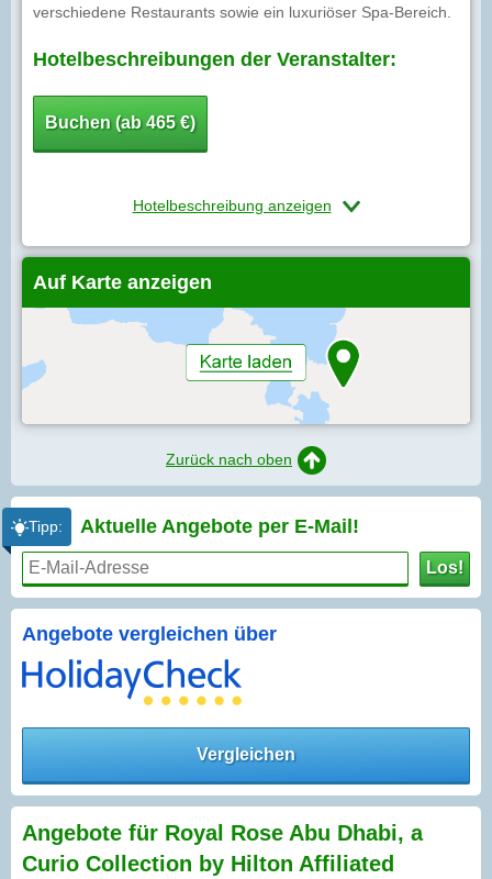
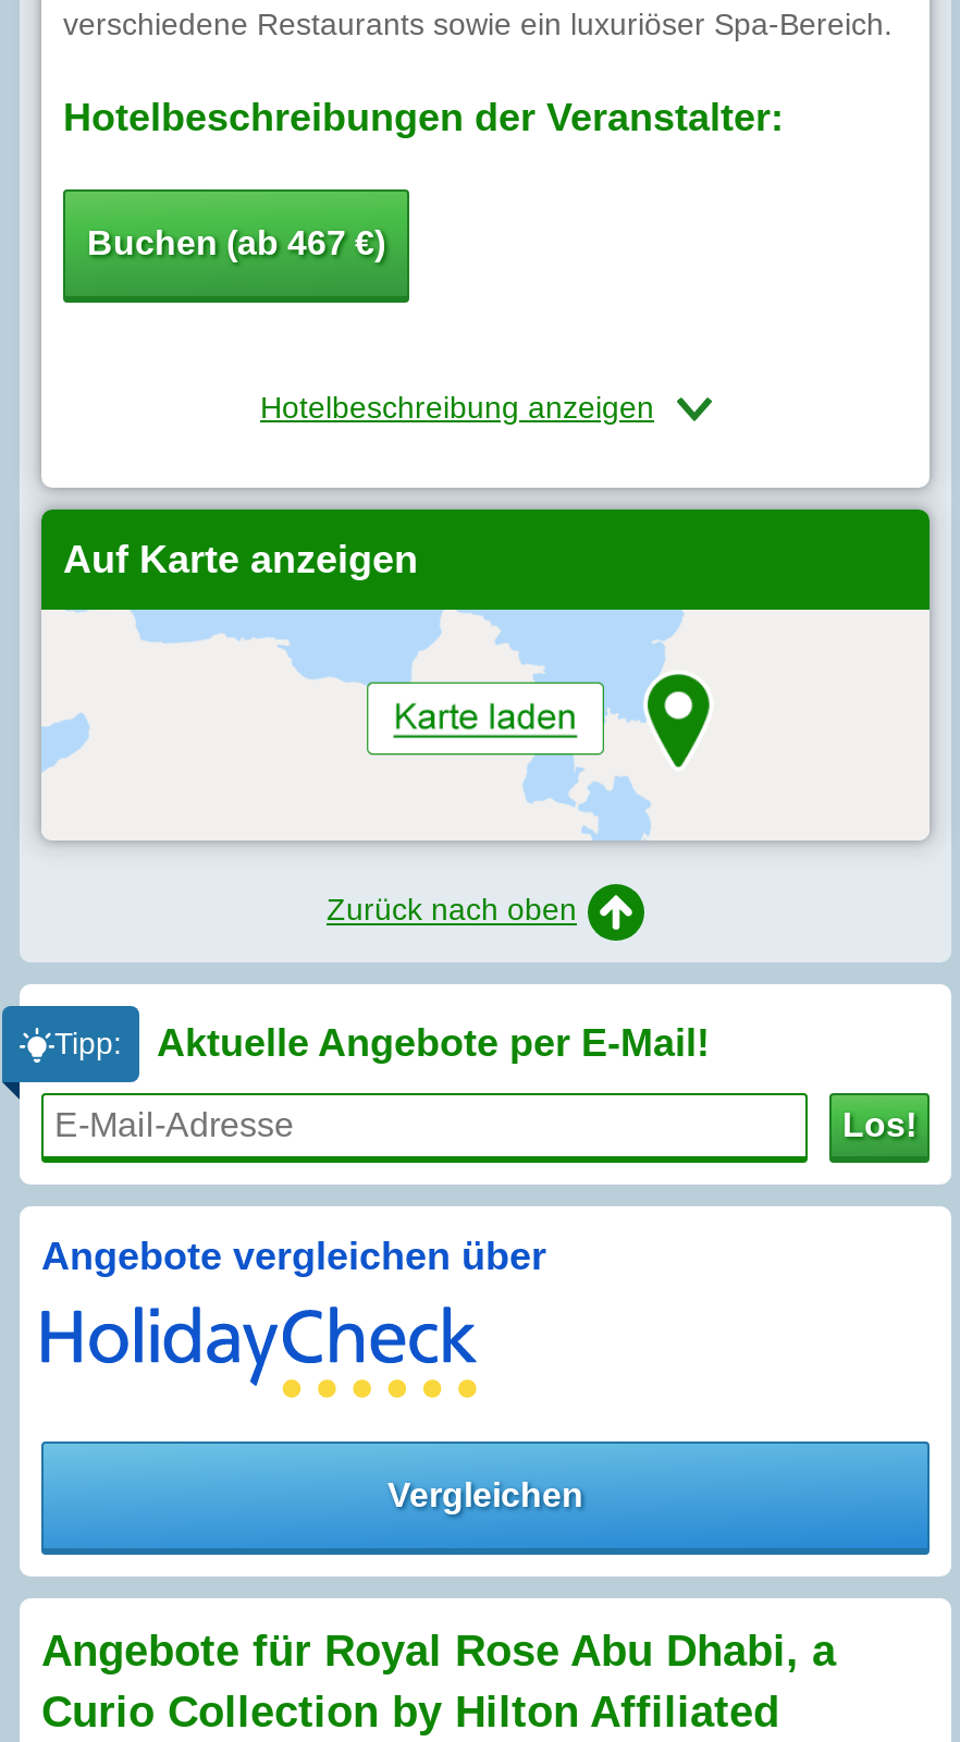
- Buchen (ab 465 €)
+ Buchen (ab 467 €)
